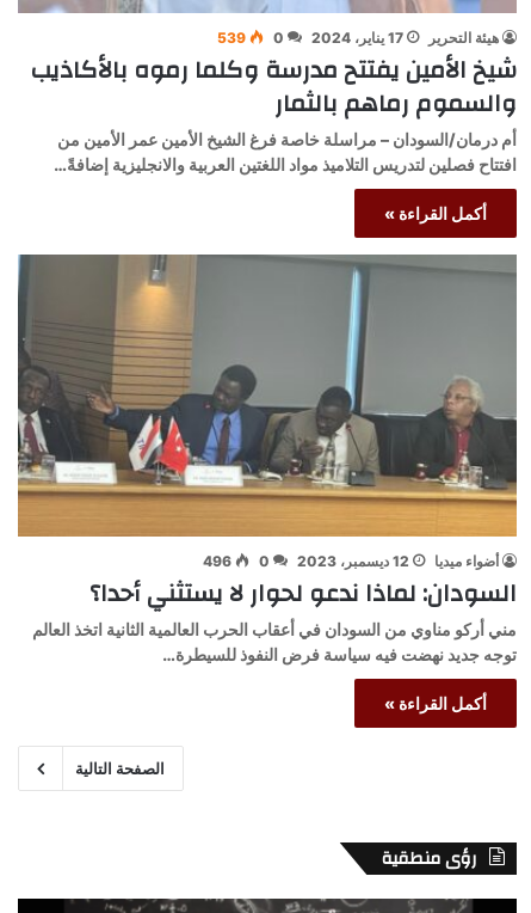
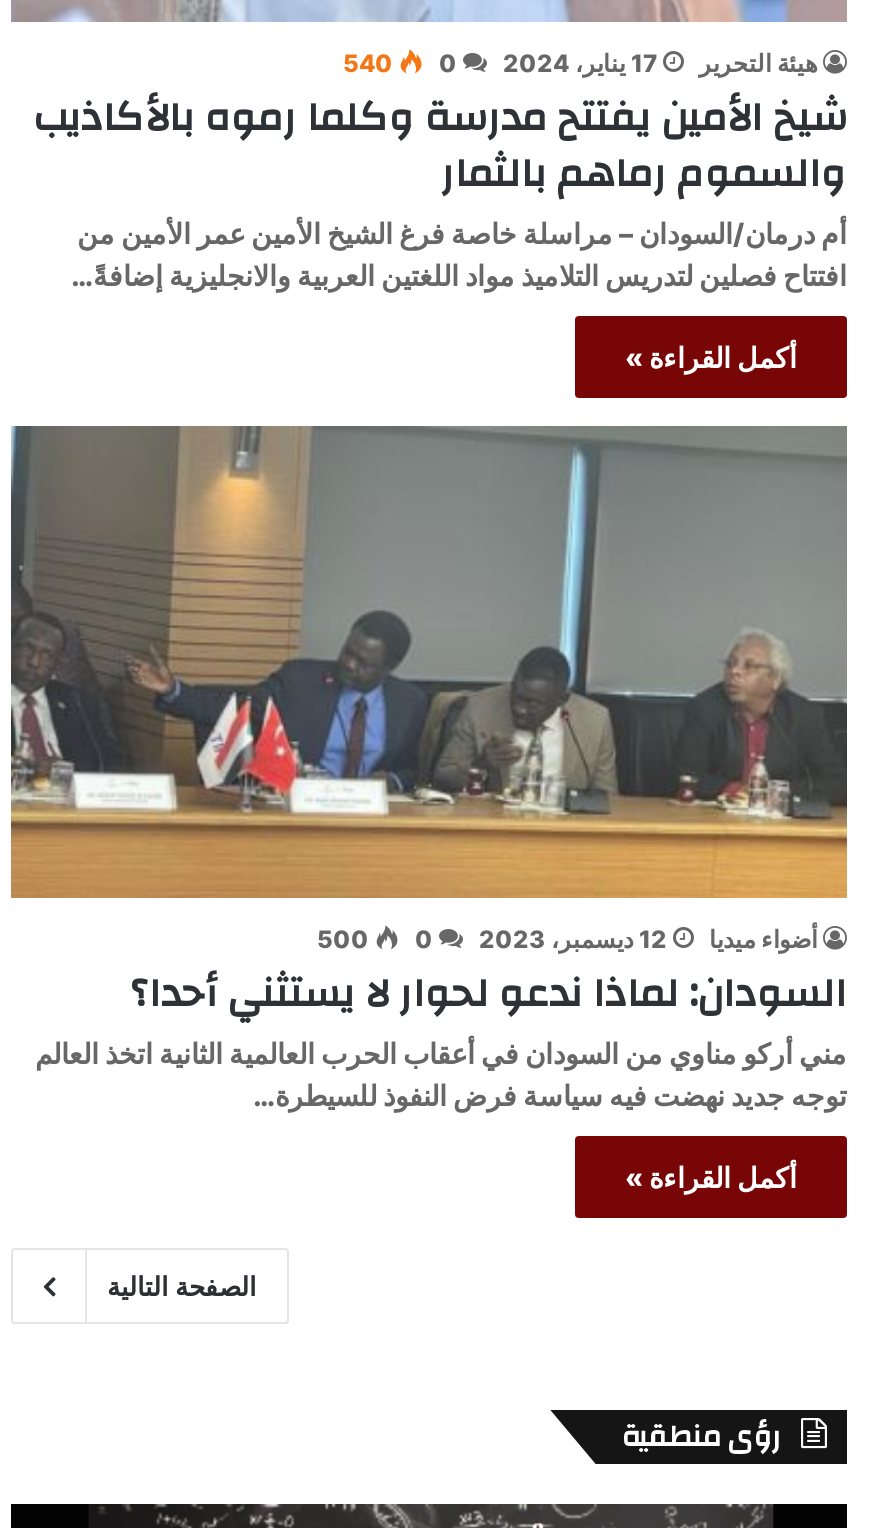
- 539 0
+ 540 0

- 496 0
+ 500 0
